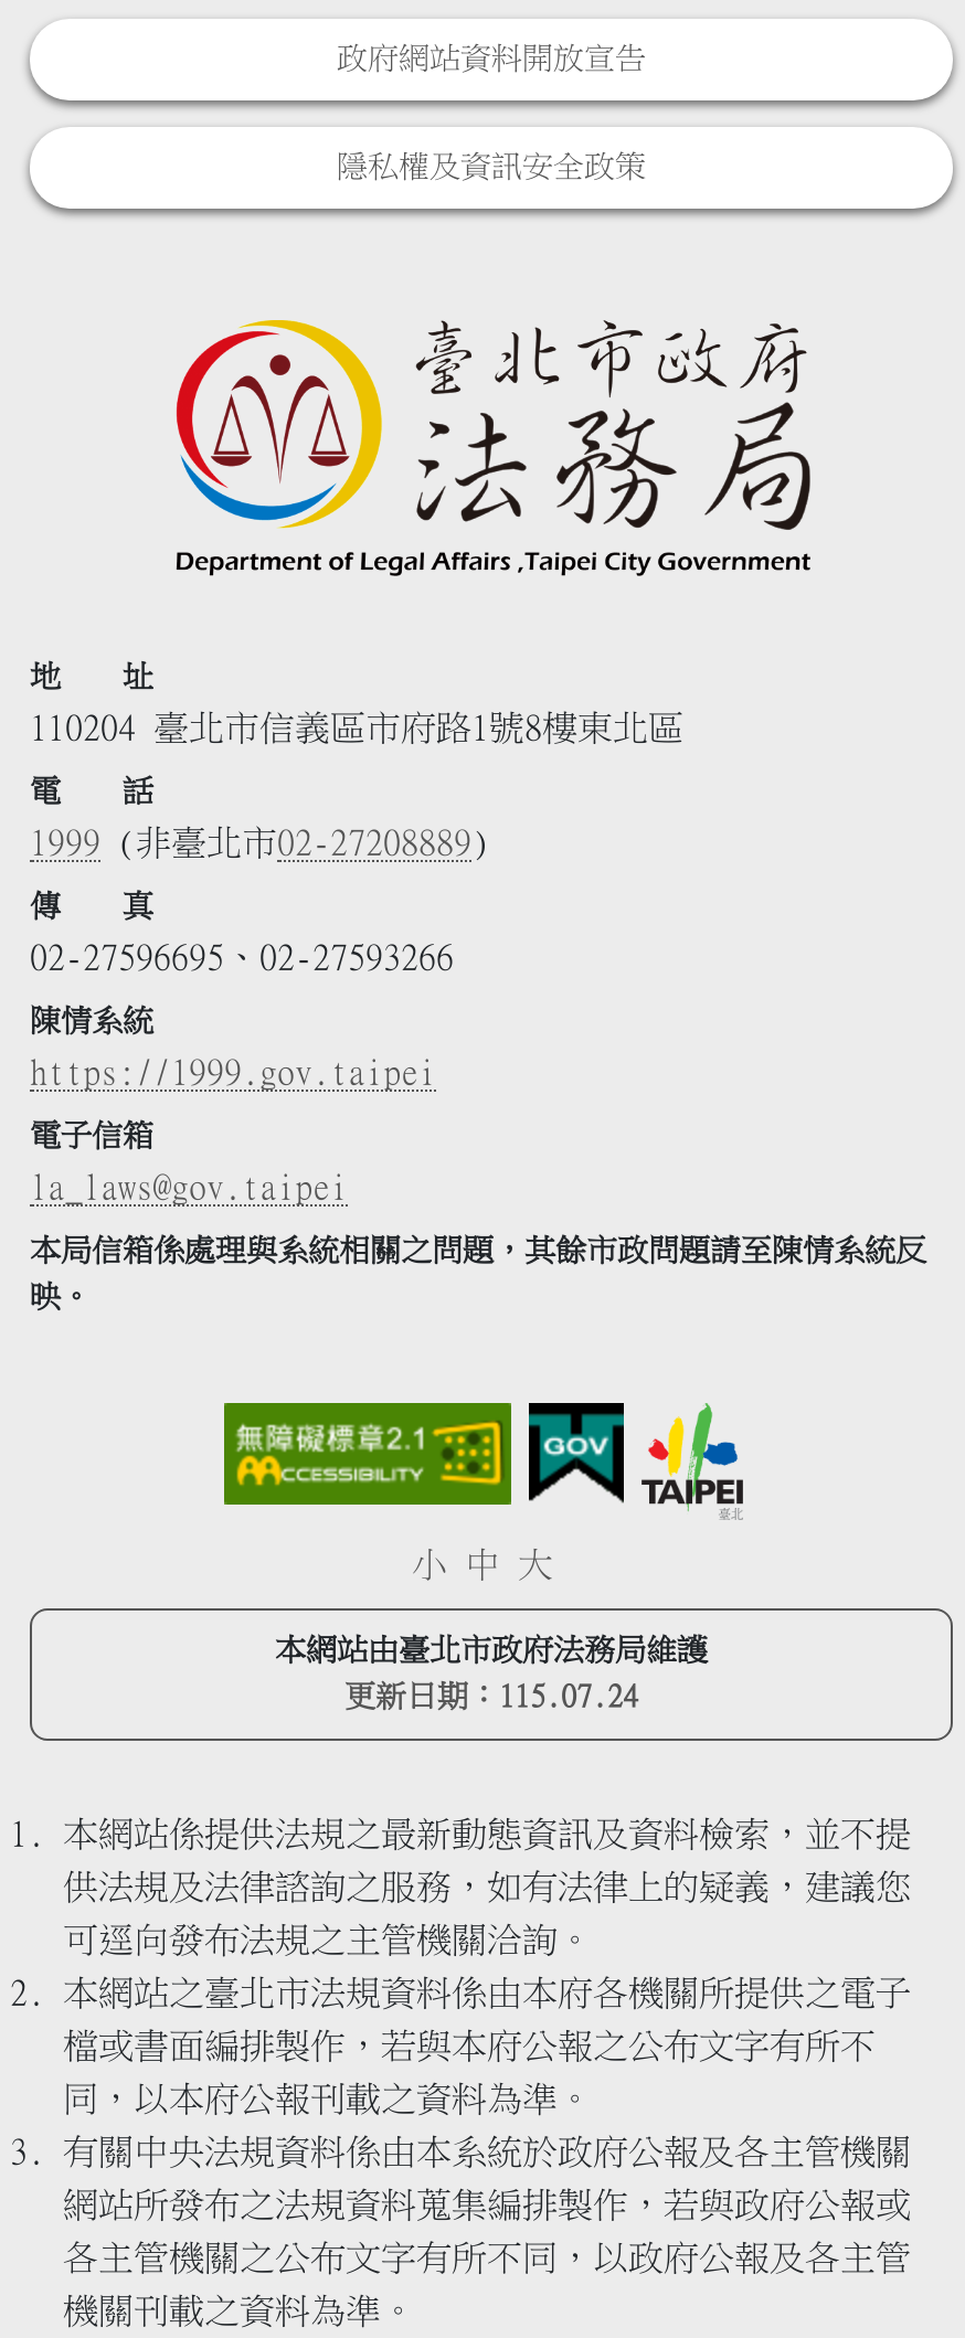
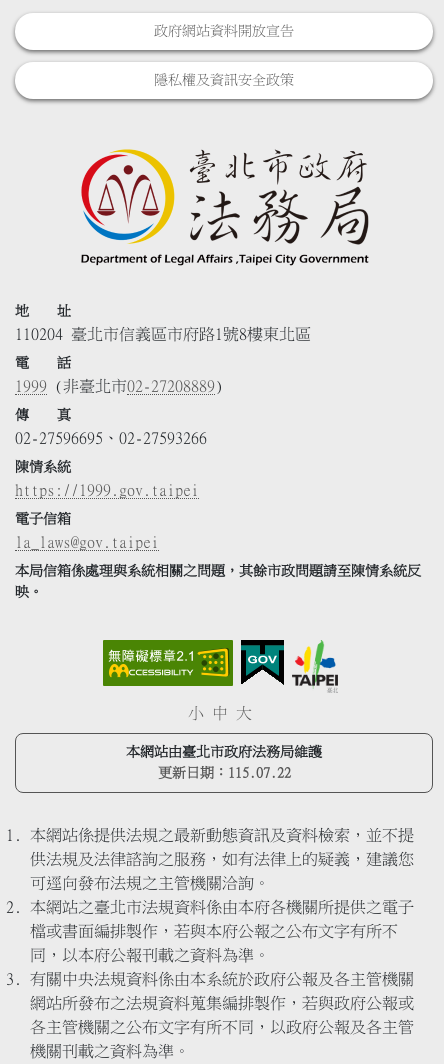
- 更新日期：115.07.24
+ 更新日期：115.07.22
